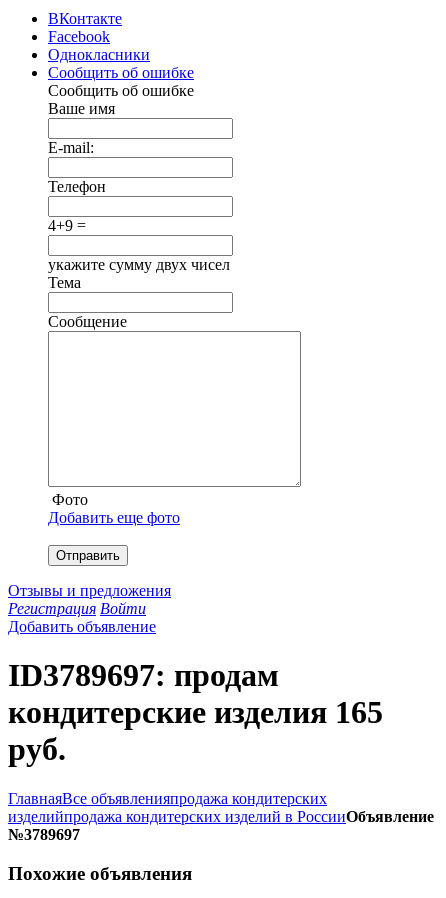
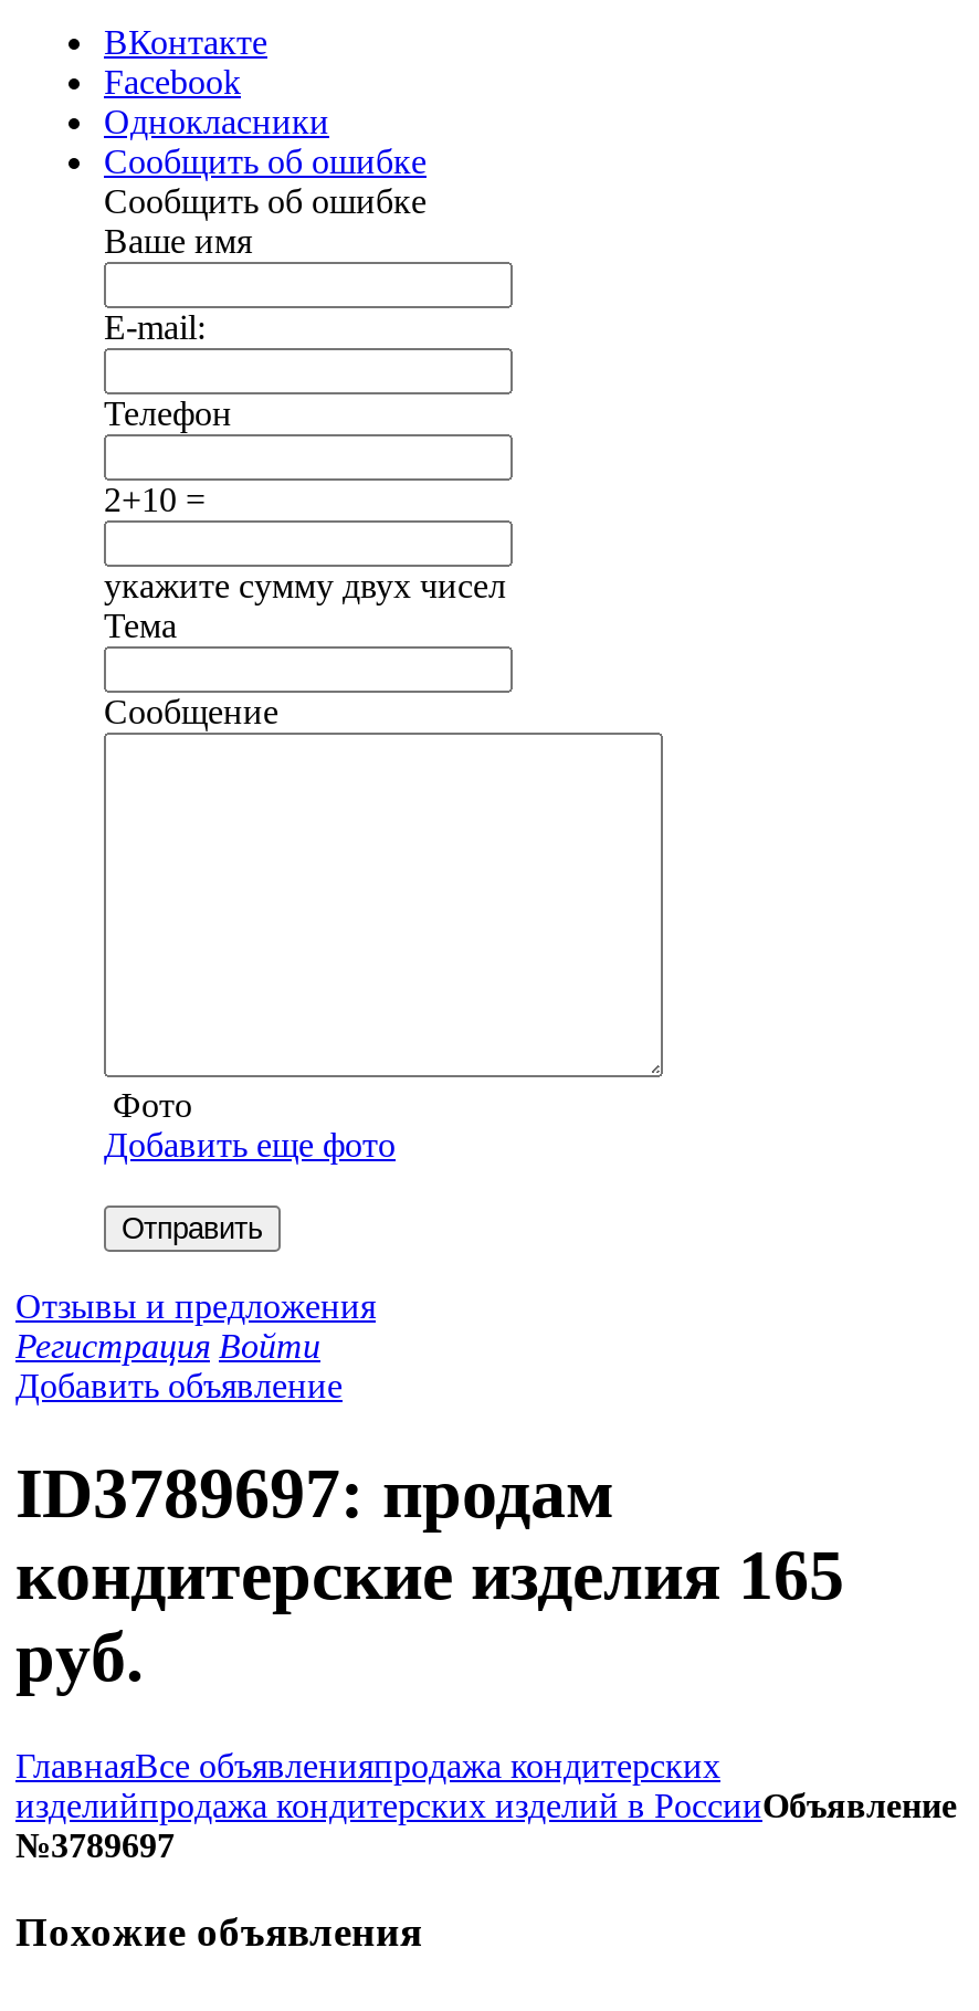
- 4+9 =
+ 2+10 =
